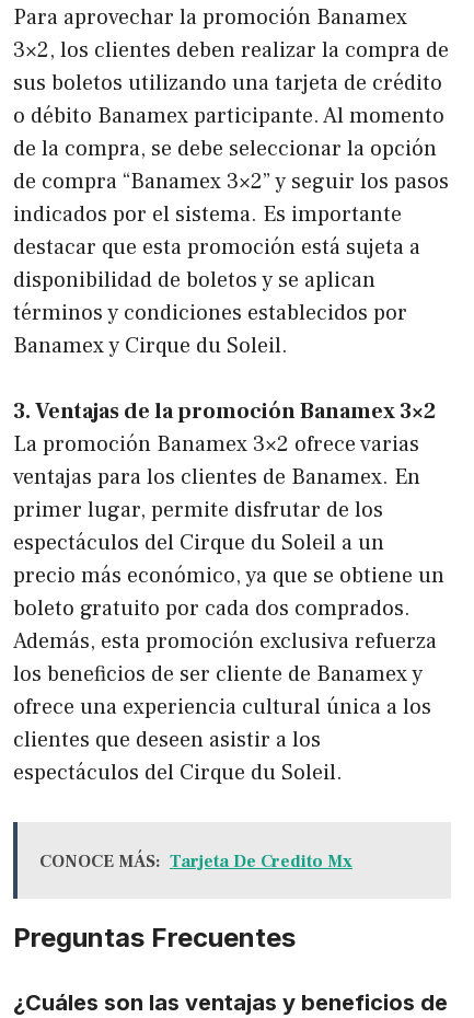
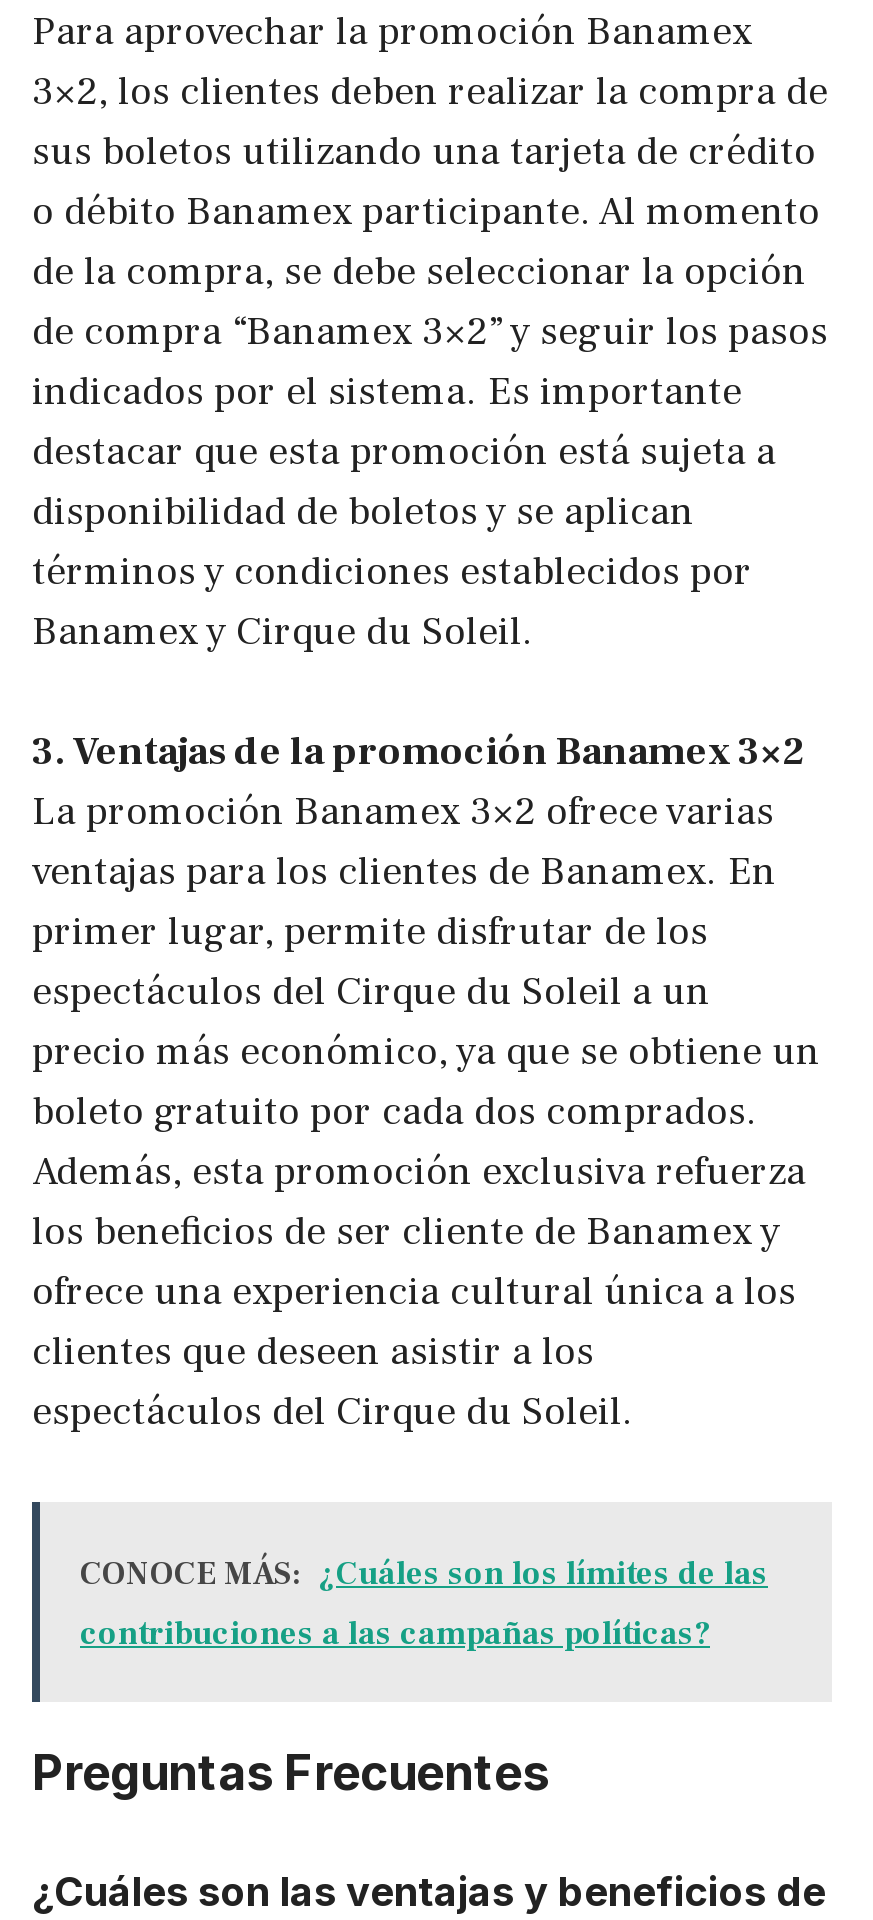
- CONOCE MÁS: Tarjeta De Credito Mx
+ CONOCE MÁS: ¿Cuáles son los límites de las
+ contribuciones a las campañas políticas?
